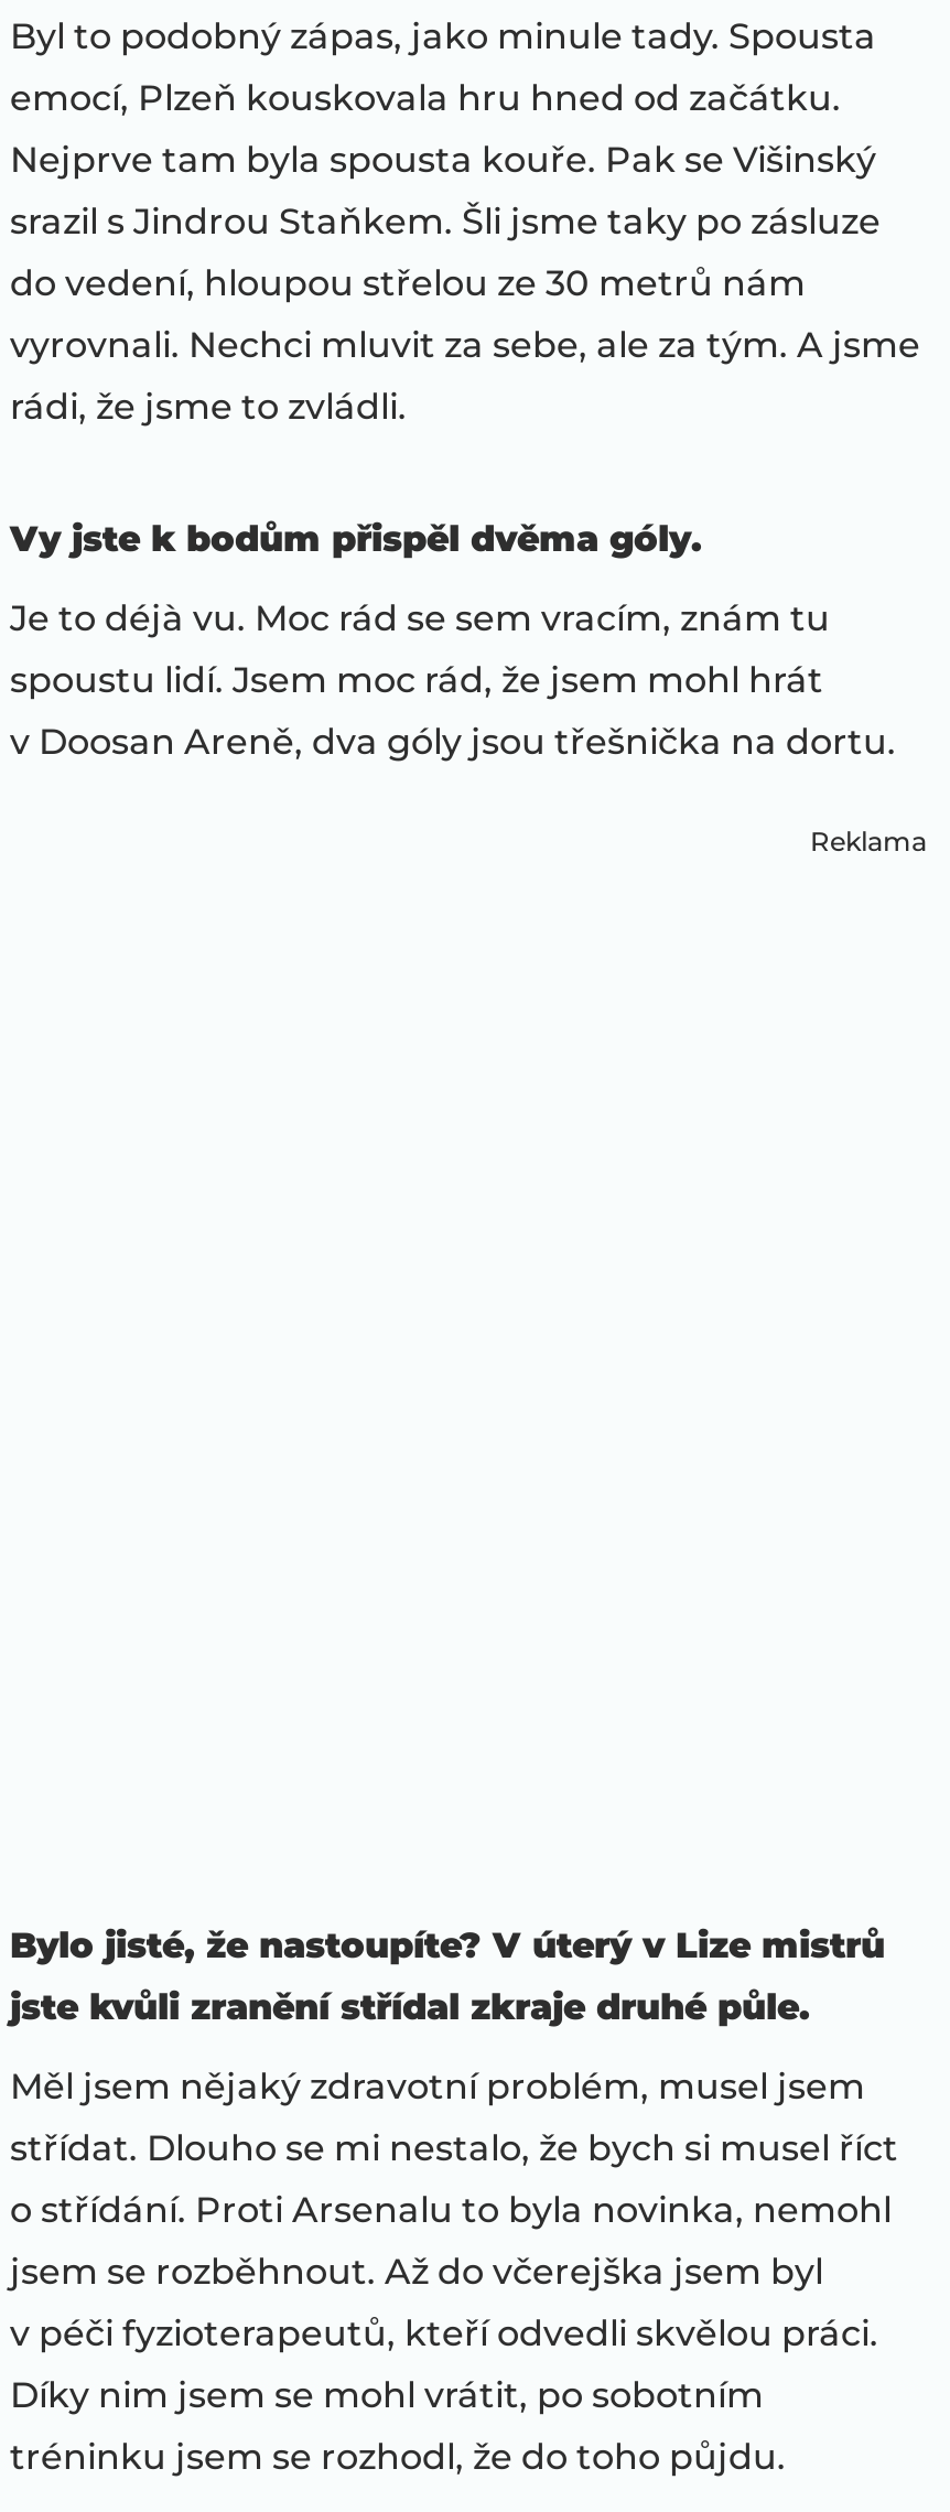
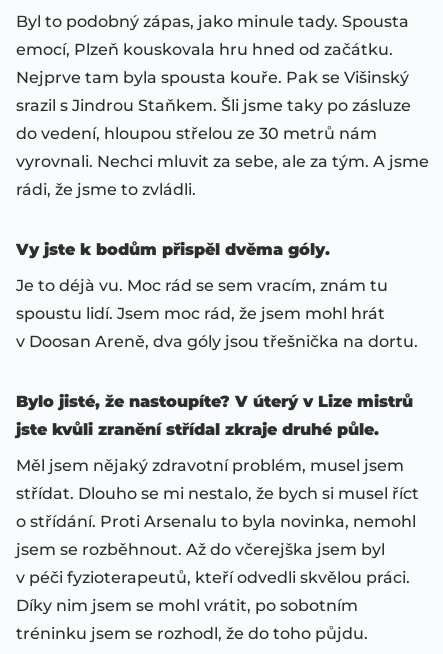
- Reklama
